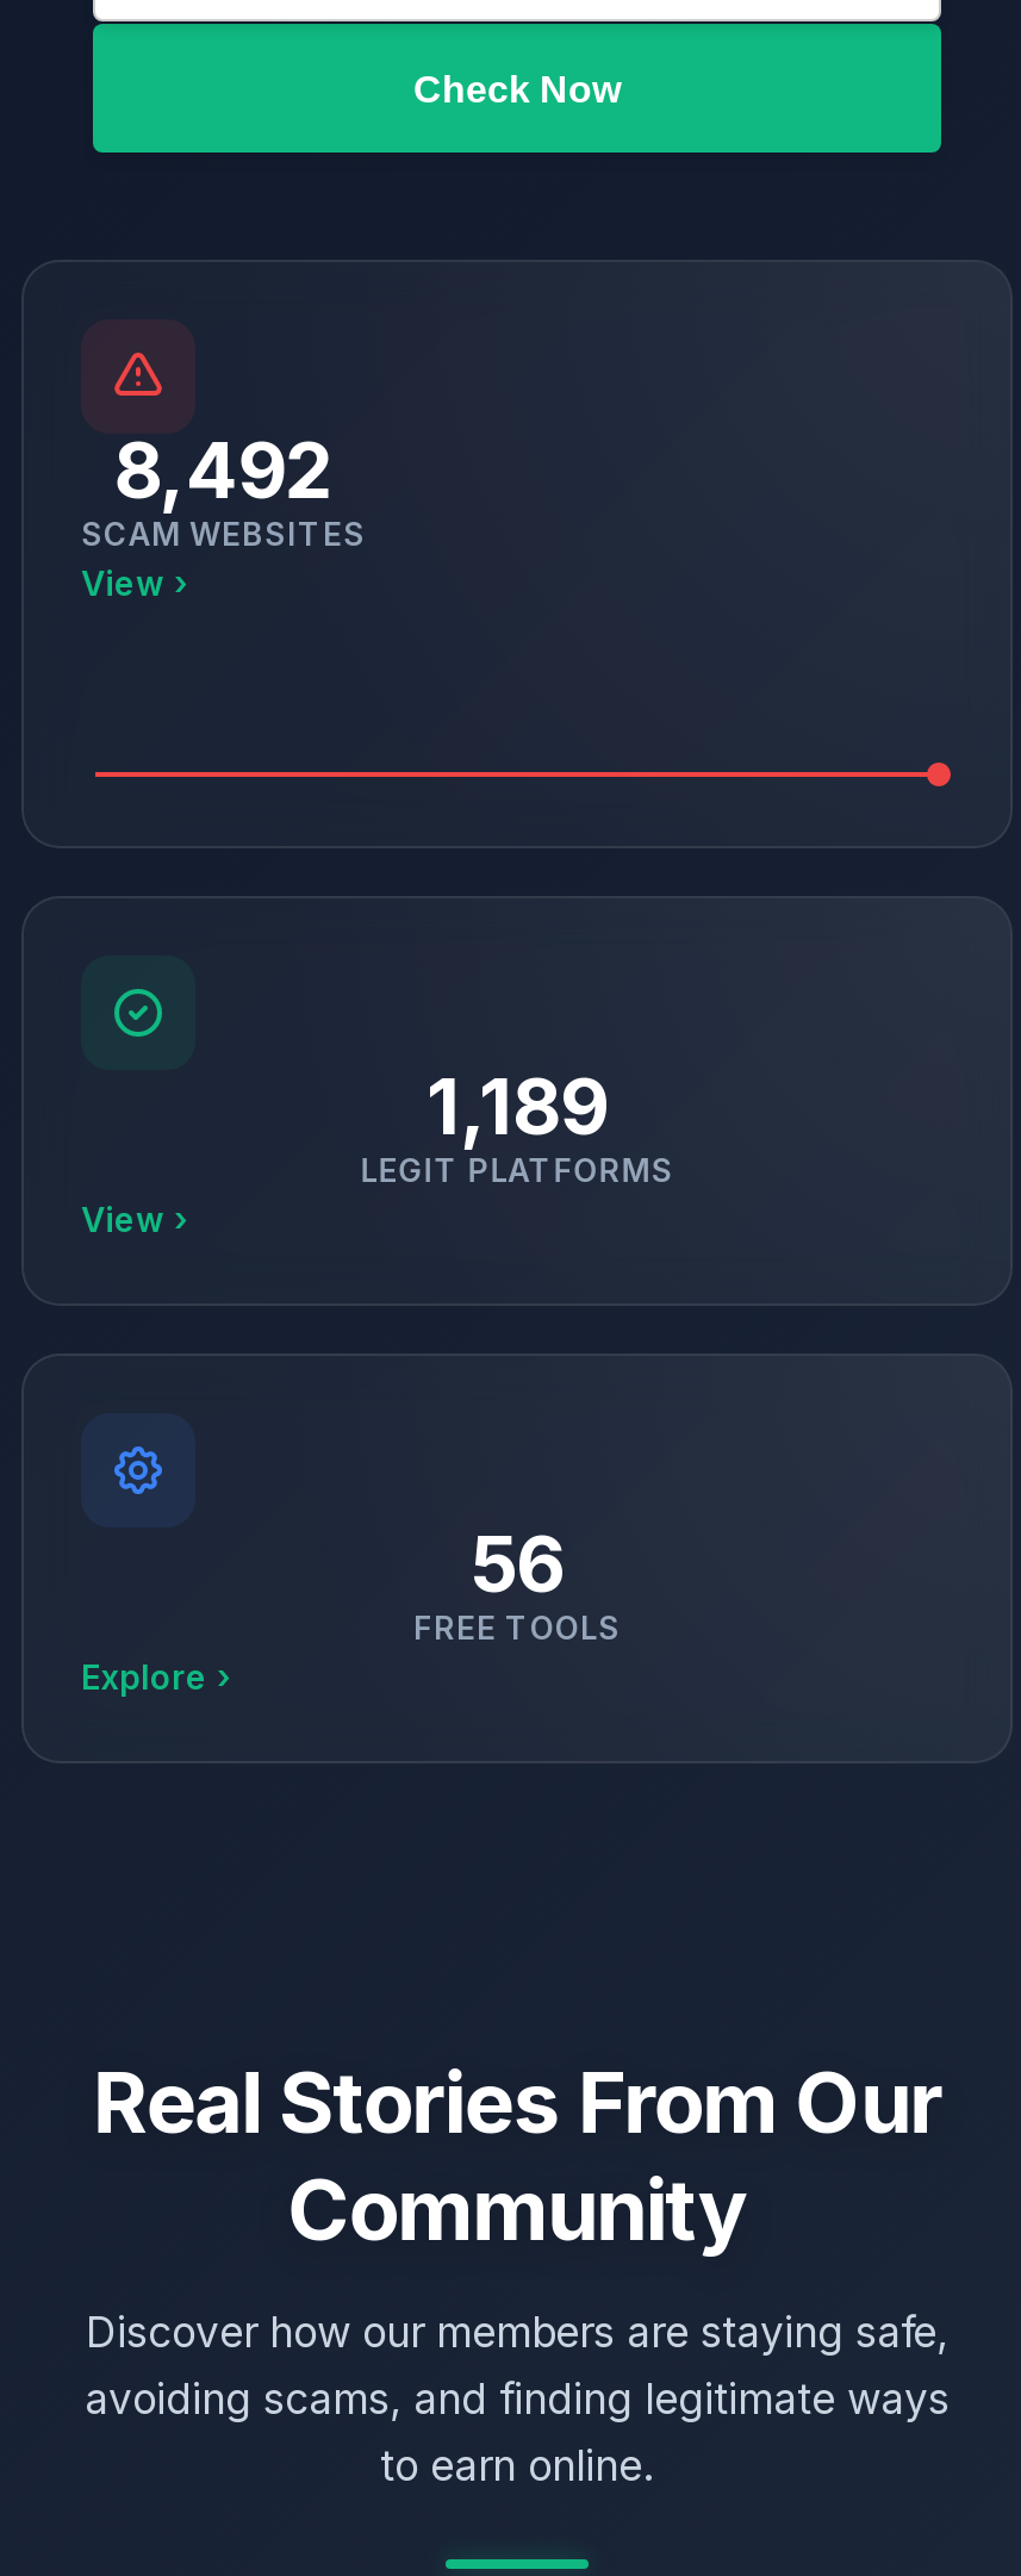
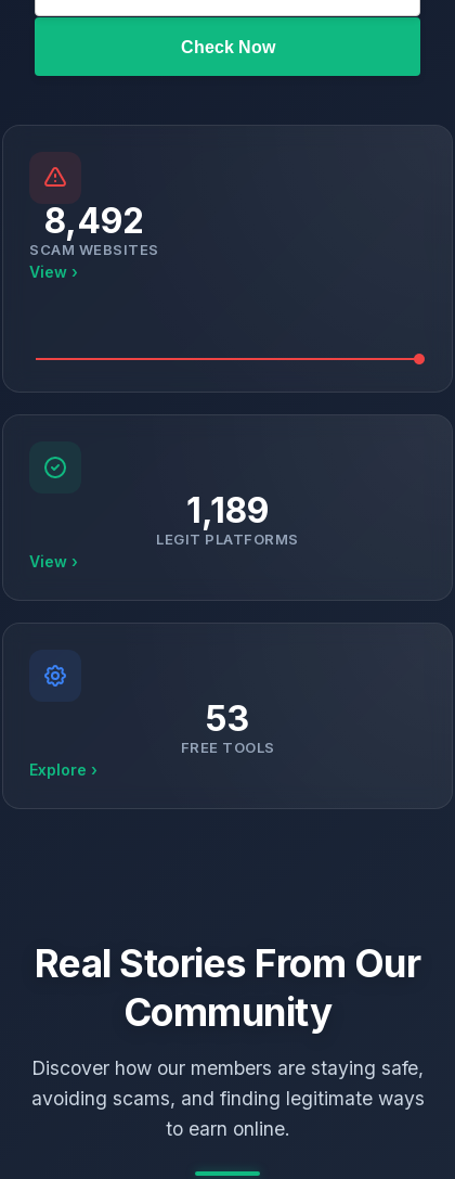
- 56
+ 53
